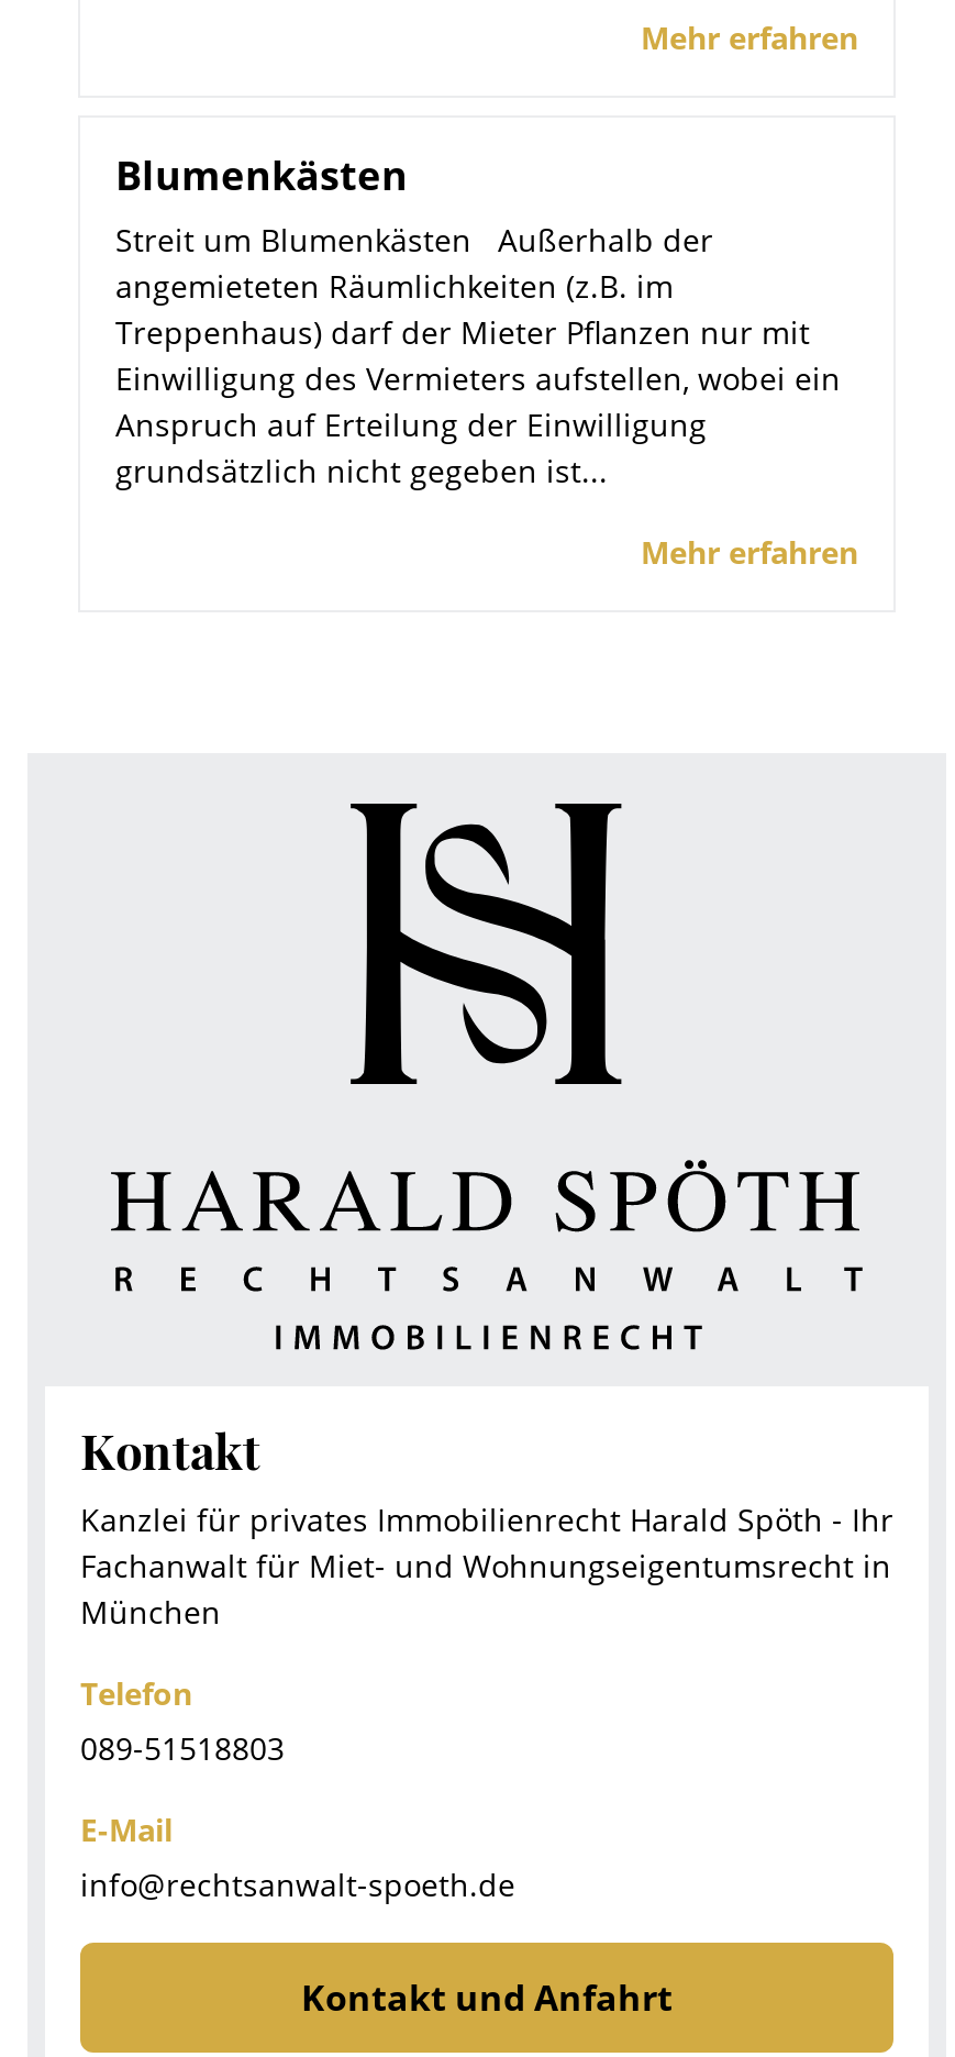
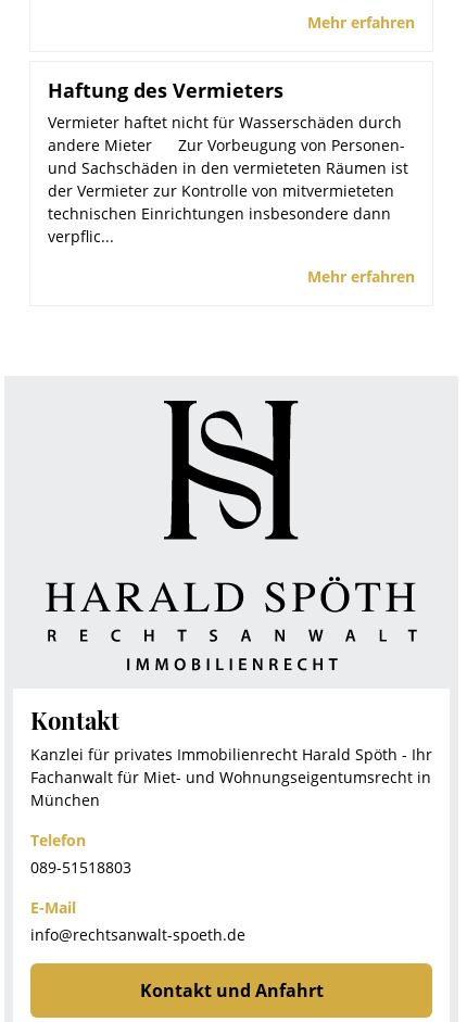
- Blumenkästen
- Streit um Blumenkästen Außerhalb der
- angemieteten Räumlichkeiten (z.B. im
- Treppenhaus) darf der Mieter Pflanzen nur mit
- Einwilligung des Vermieters aufstellen, wobei ein
- Anspruch auf Erteilung der Einwilligung
- grundsätzlich nicht gegeben ist...
+ Haftung des Vermieters
+ Vermieter haftet nicht für Wasserschäden durch
+ andere Mieter Zur Vorbeugung von Personen-
+ und Sachschäden in den vermieteten Räumen ist
+ der Vermieter zur Kontrolle von mitvermieteten
+ technischen Einrichtungen insbesondere dann
+ verpflic...
